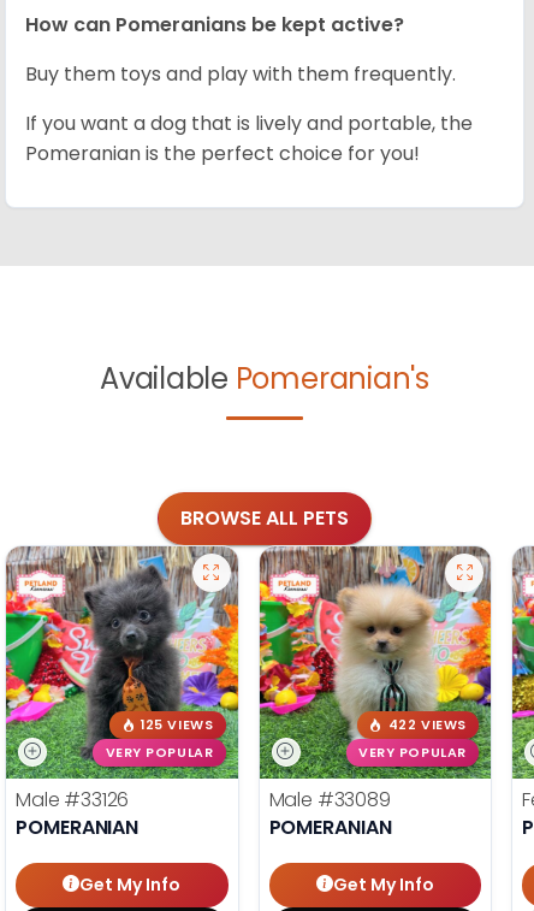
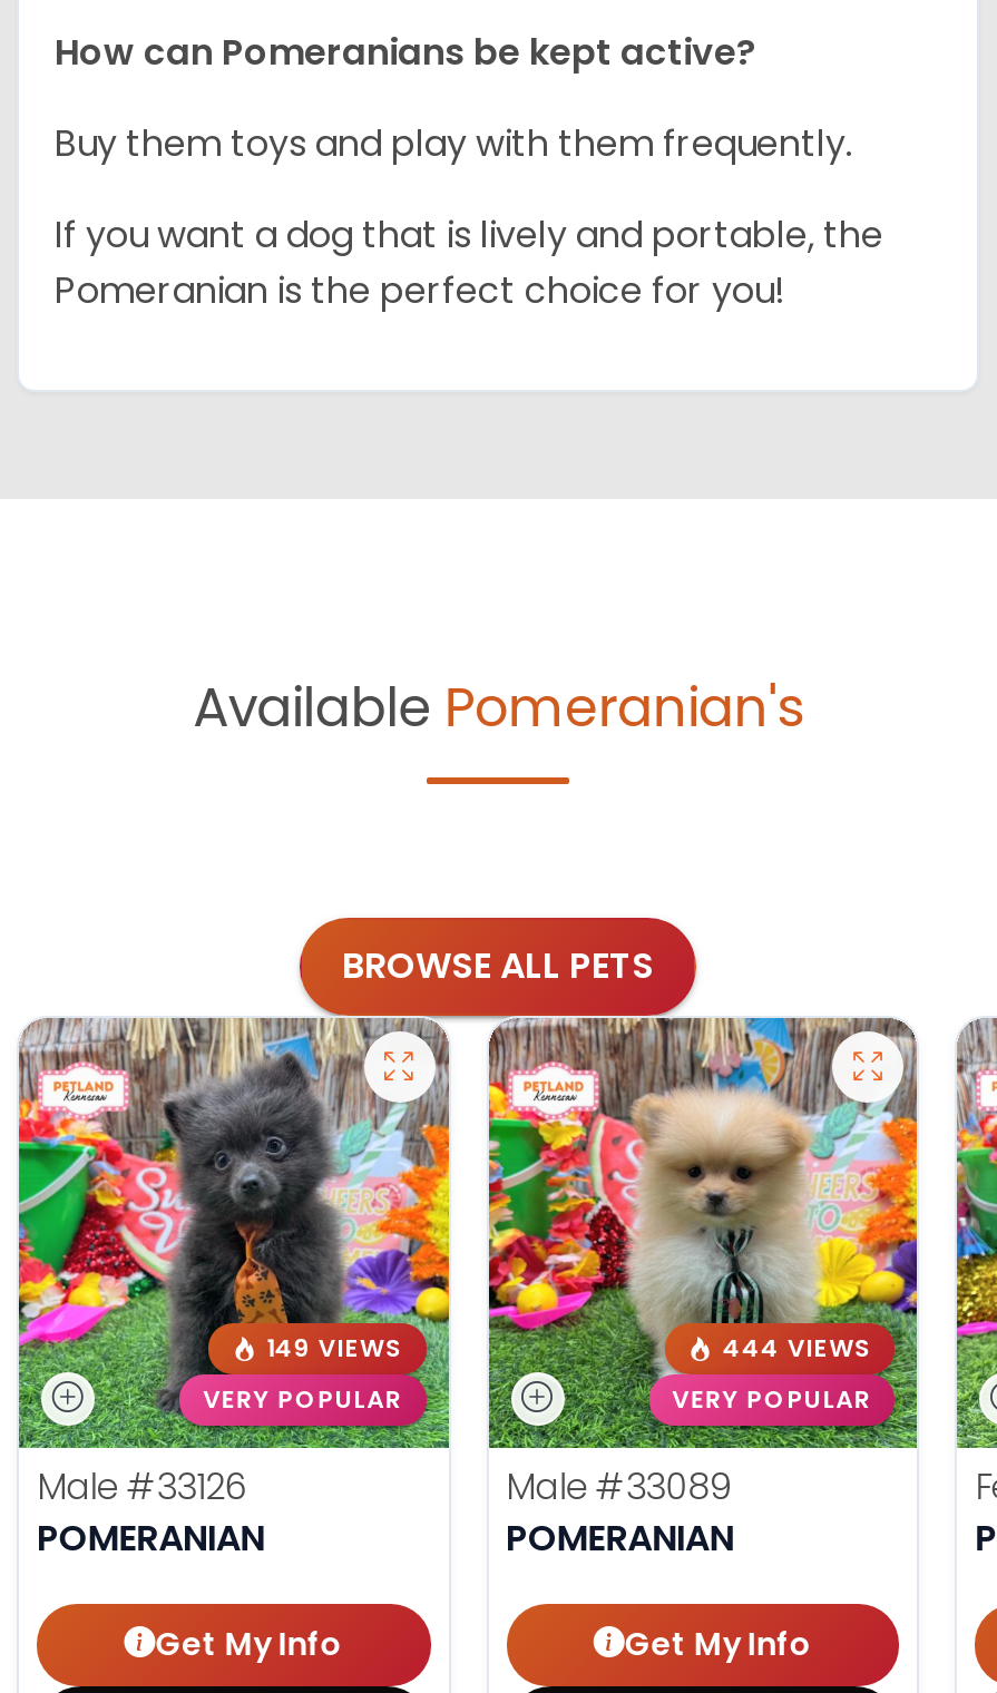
- 125 VIEWS
+ 149 VIEWS

- 422 VIEWS
+ 444 VIEWS
